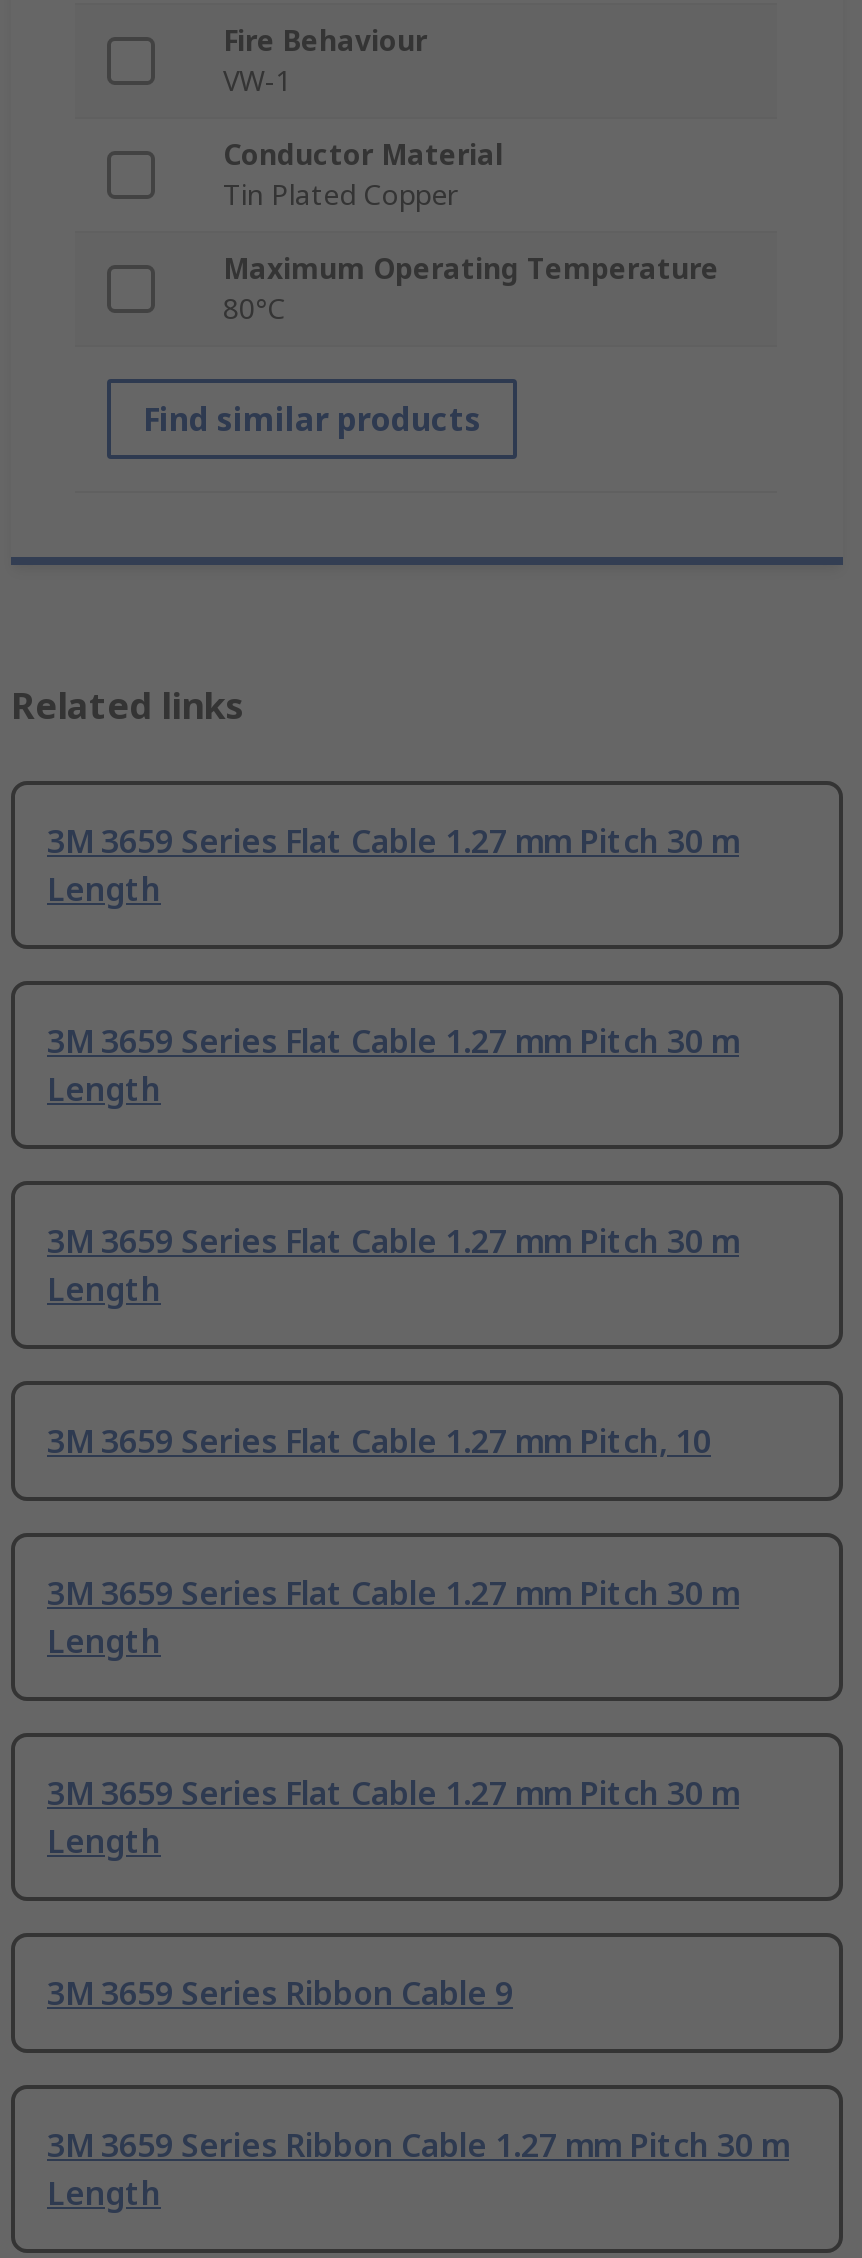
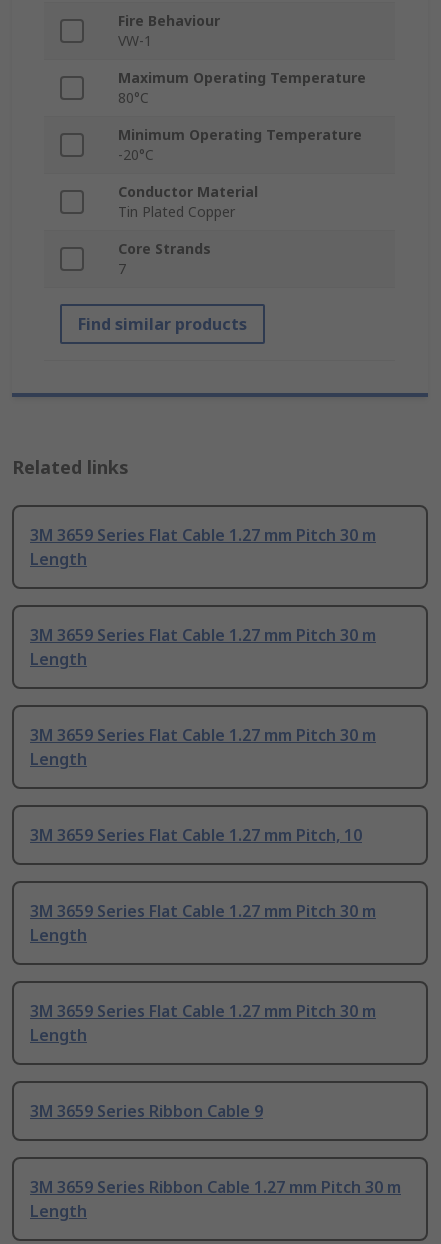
moved down: Conductor Material | Tin Plated Copper

moved up: Maximum Operating Temperature | 80°C

+ Minimum Operating Temperature
+ -20°C
+ Core Strands
+ 7
